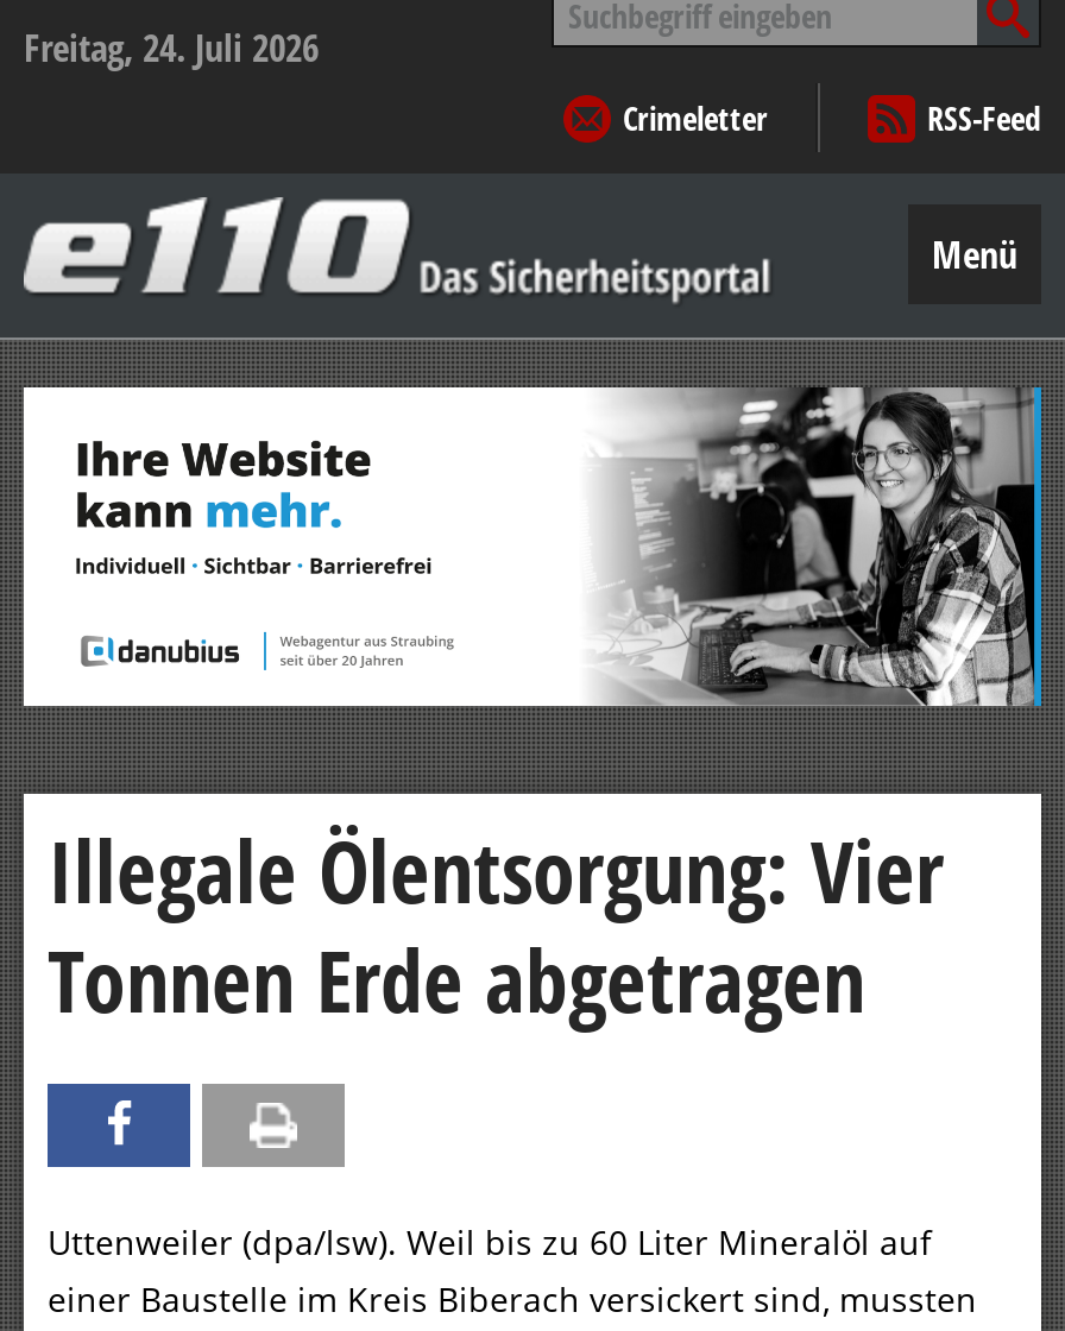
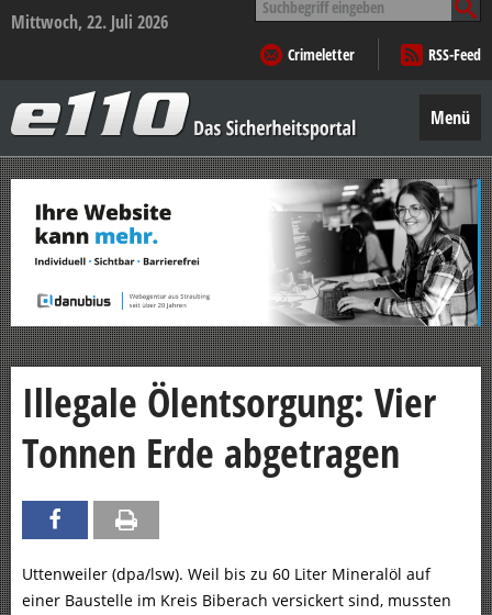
- Freitag, 24. Juli 2026
+ Mittwoch, 22. Juli 2026
